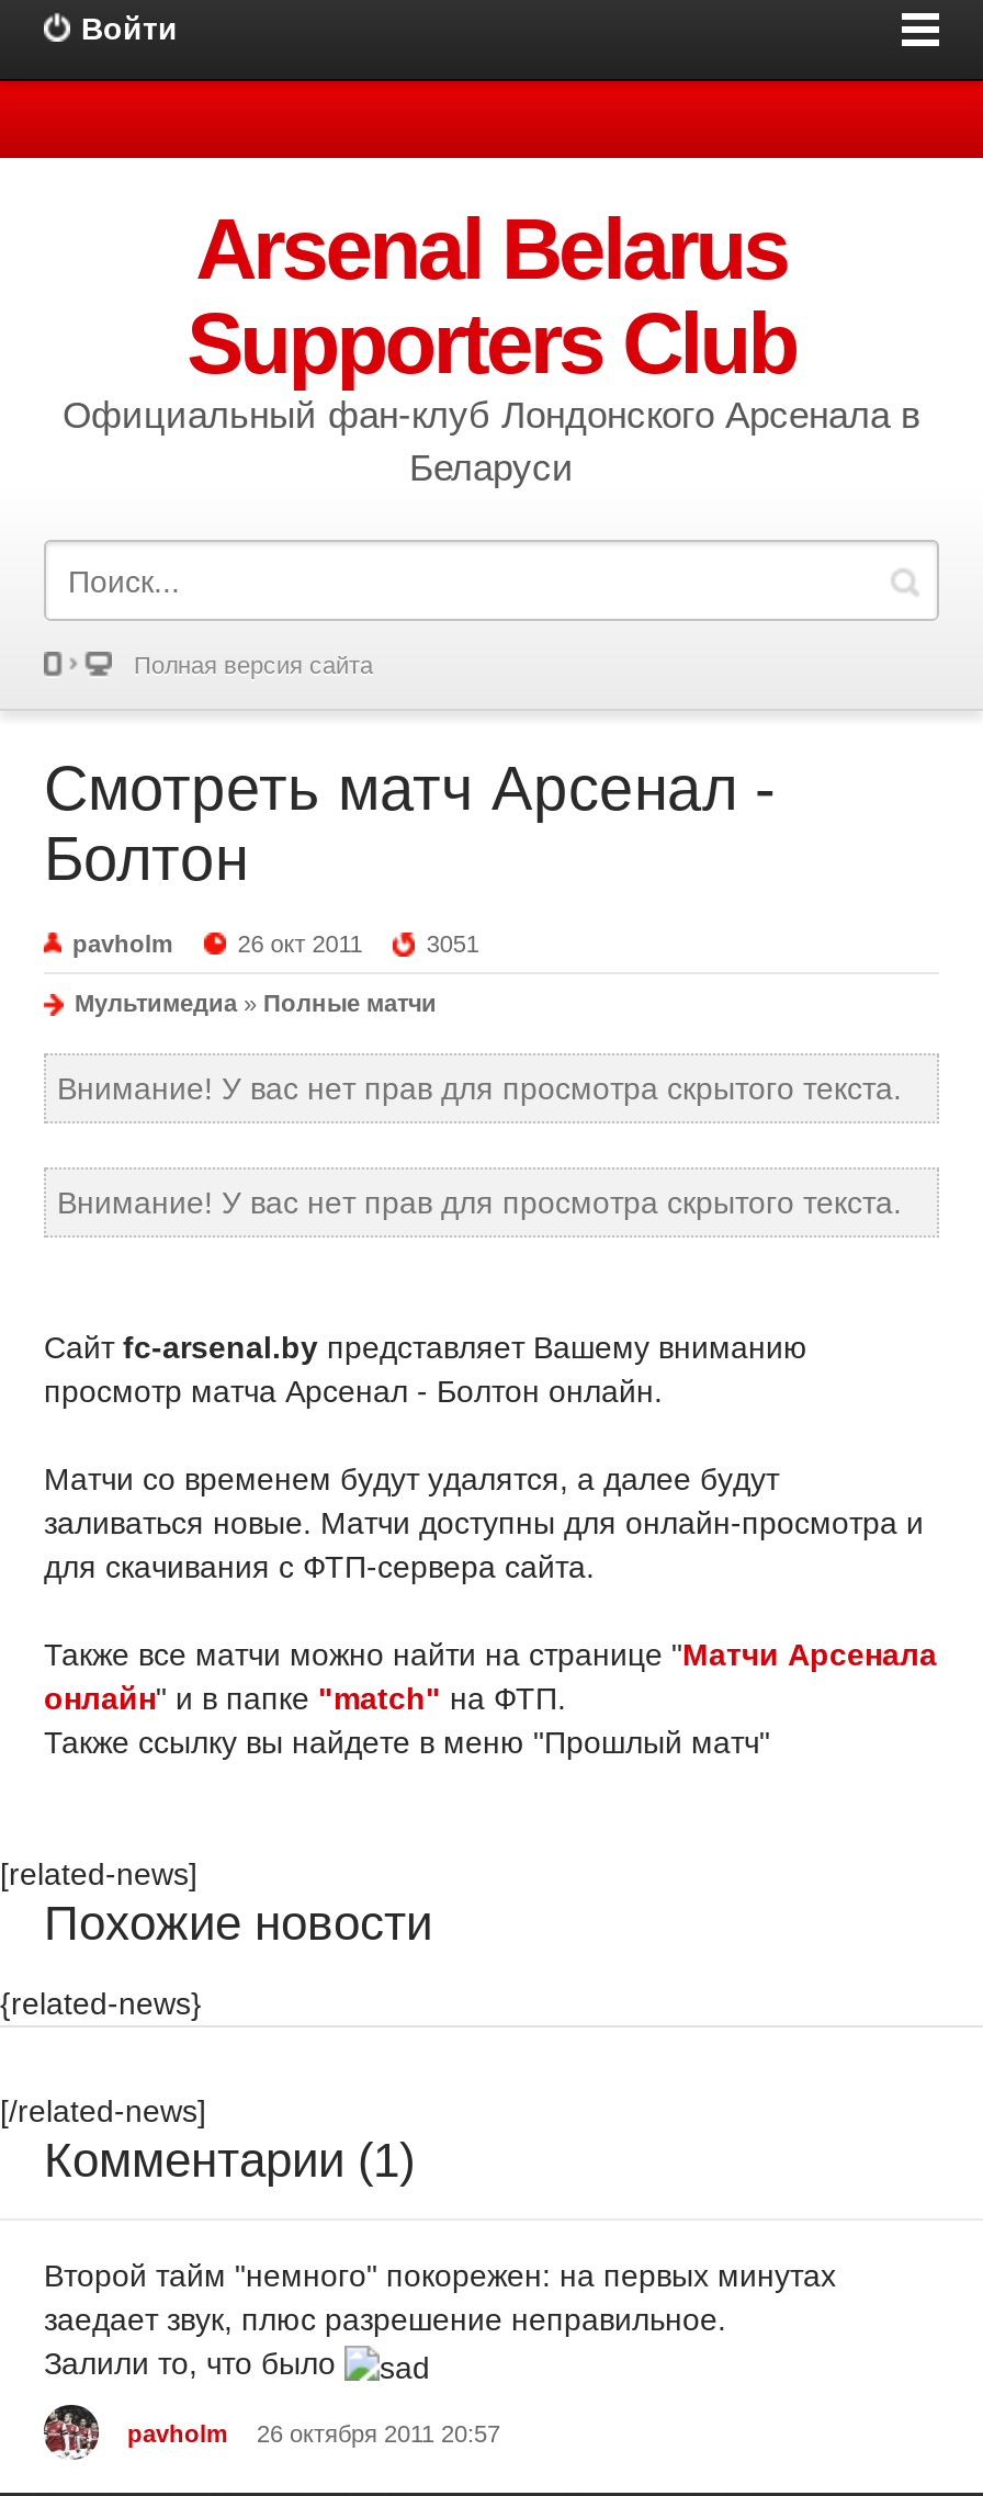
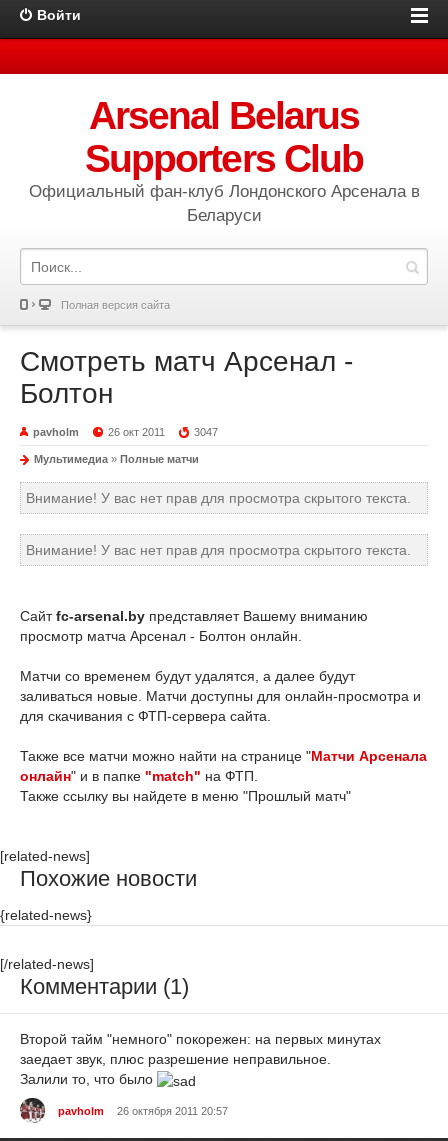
- 3051
+ 3047
